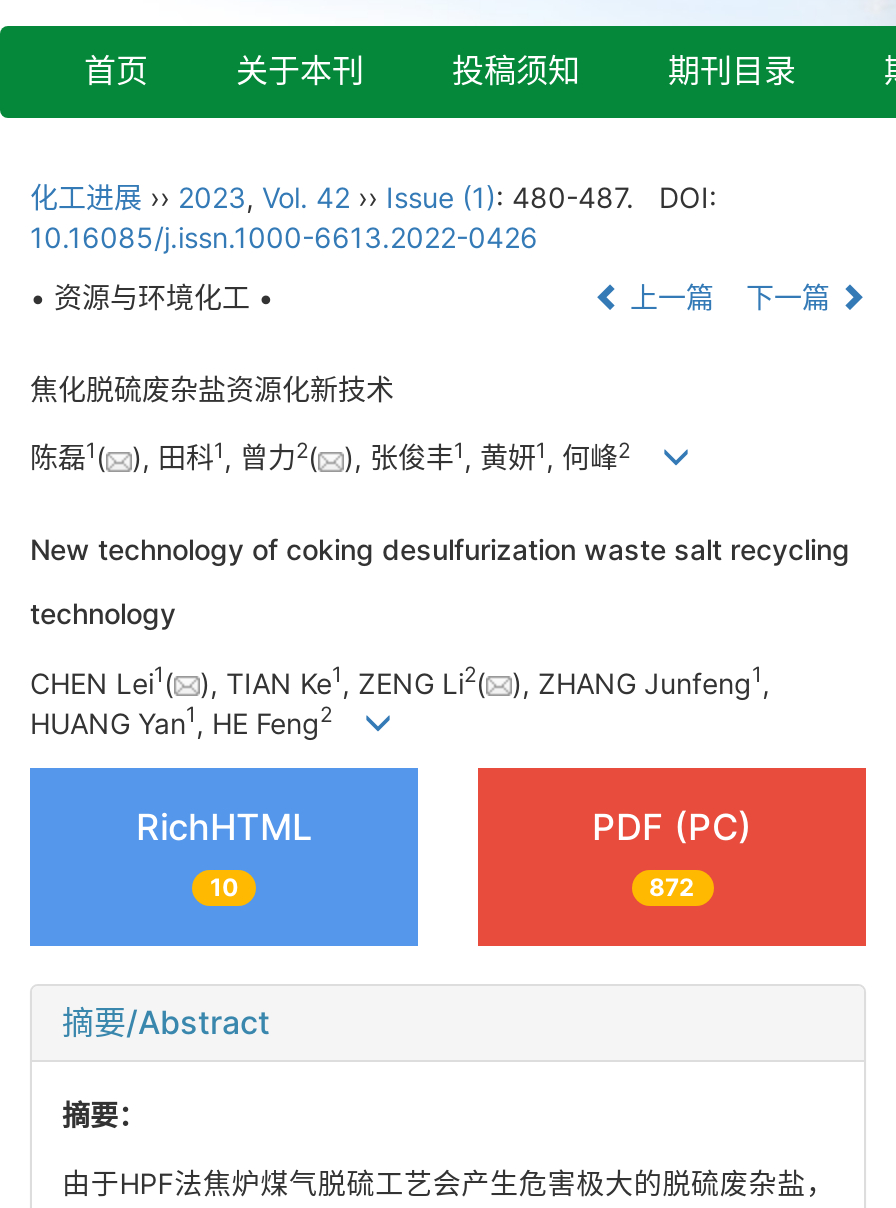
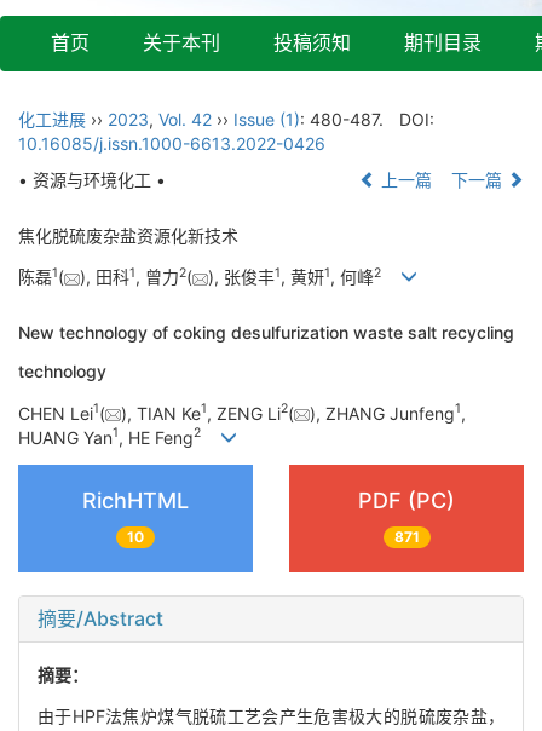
- 872
+ 871
